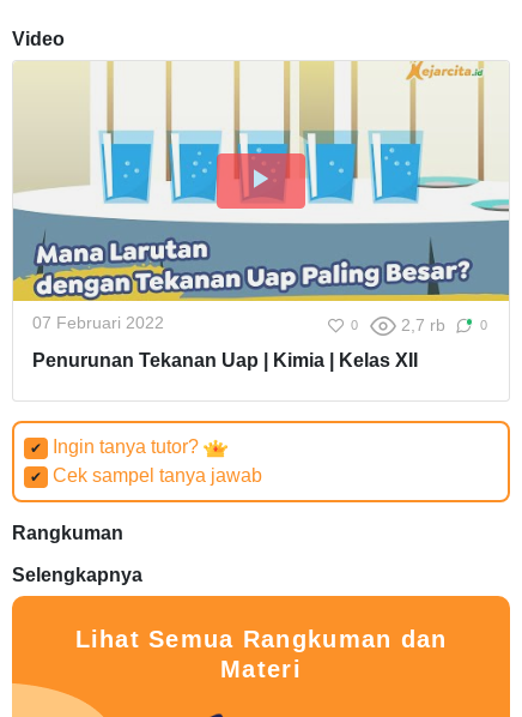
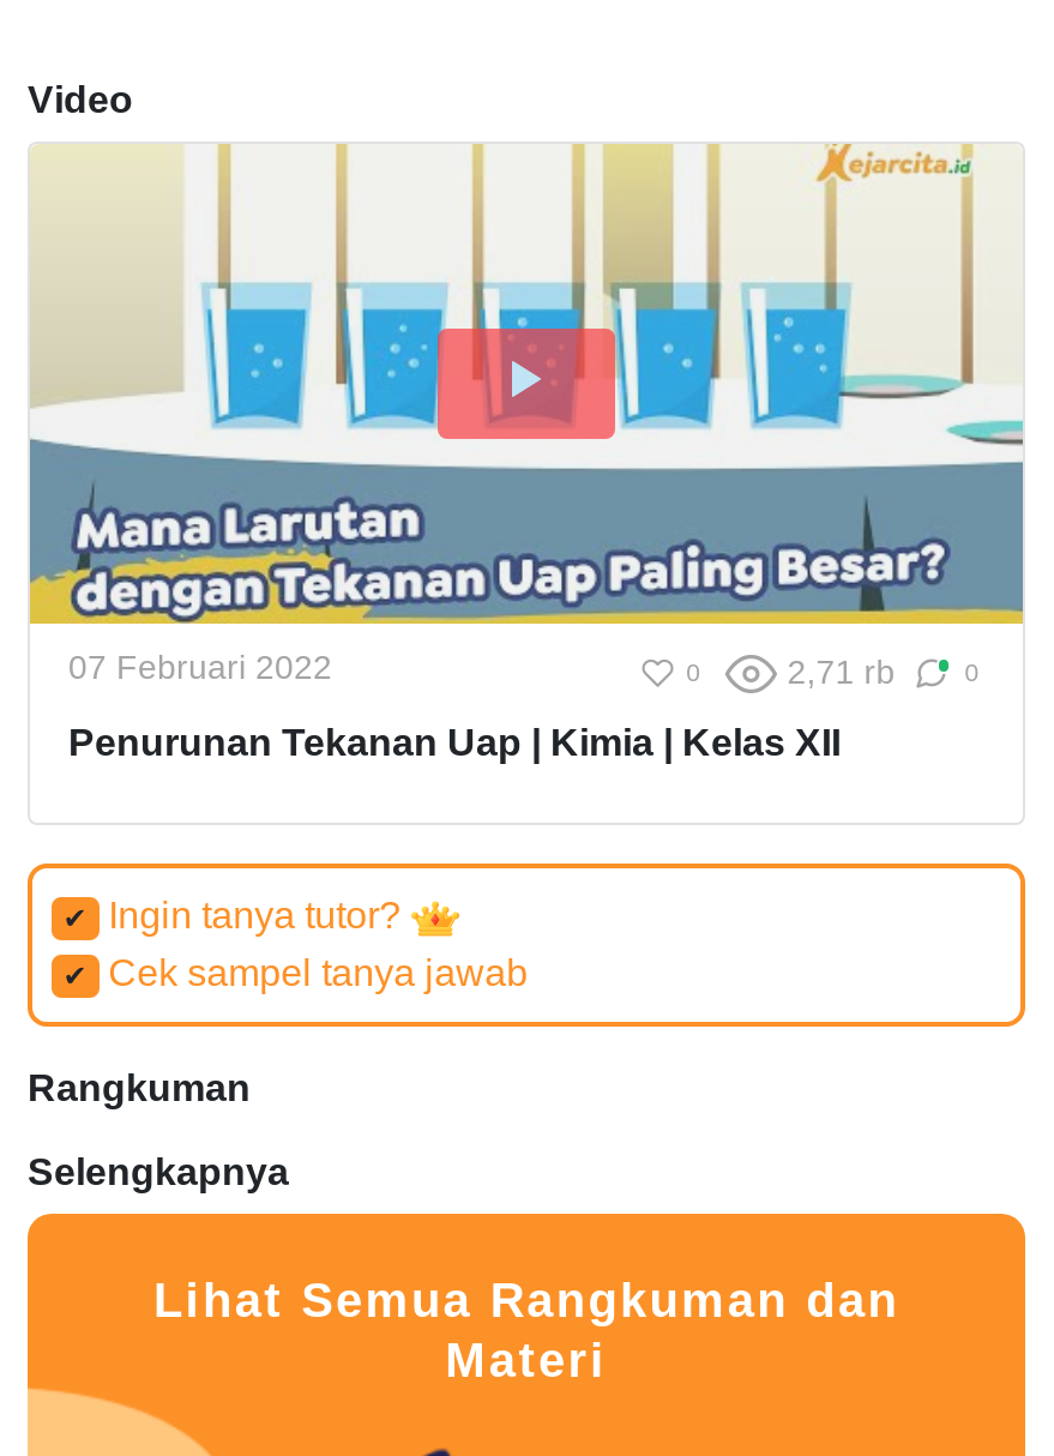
- 2,7 rb
+ 2,71 rb
